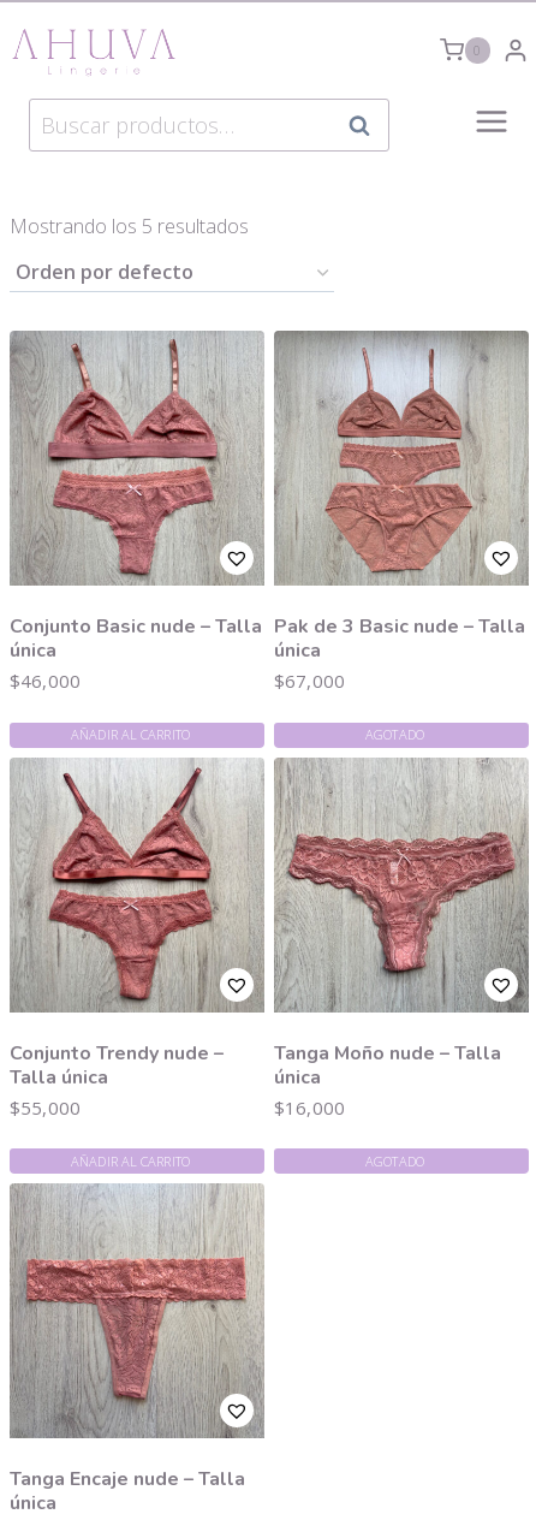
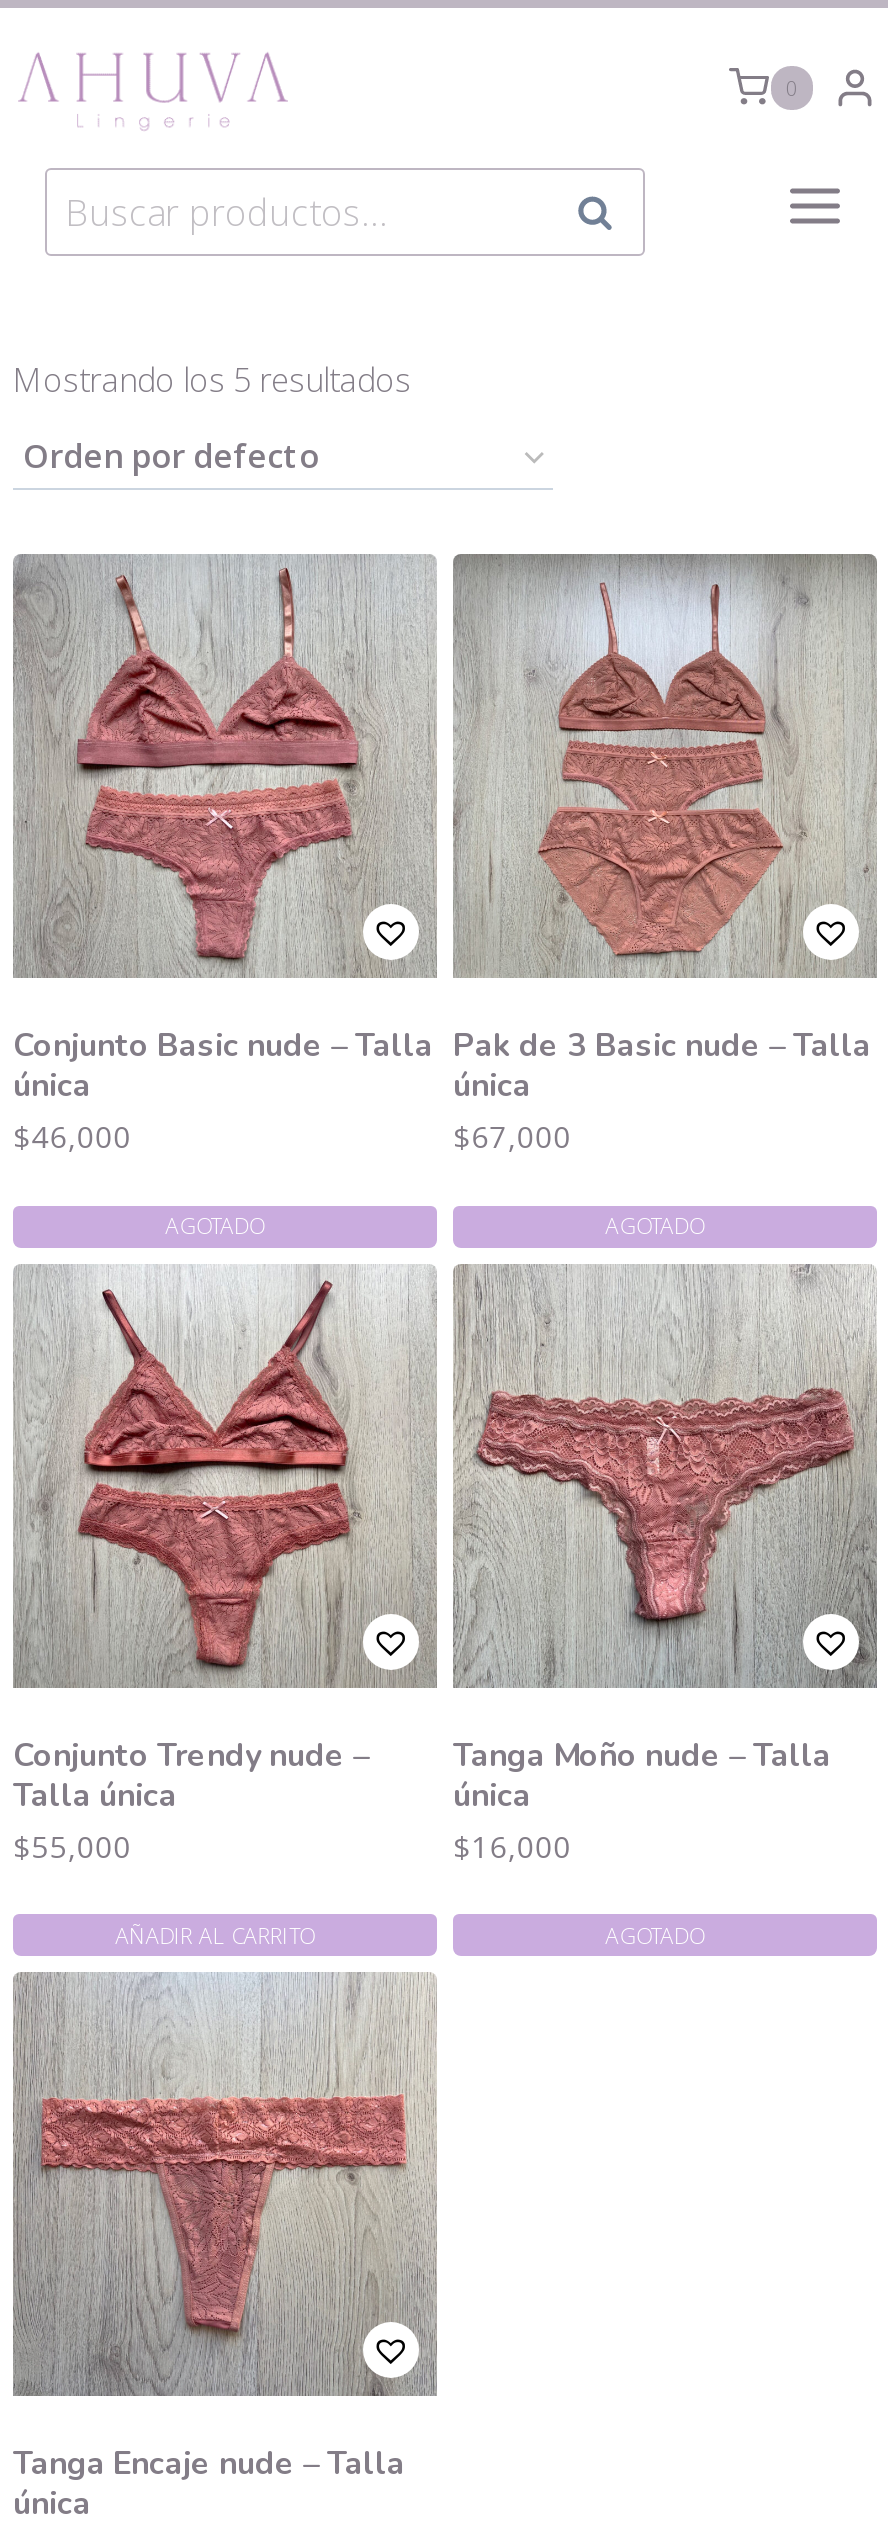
- AÑADIR AL CARRITO
+ AGOTADO
